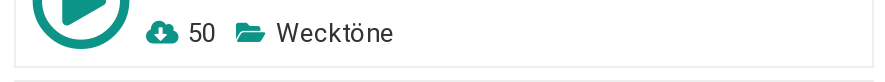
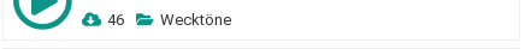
- 50 Wecktöne
+ 46 Wecktöne
